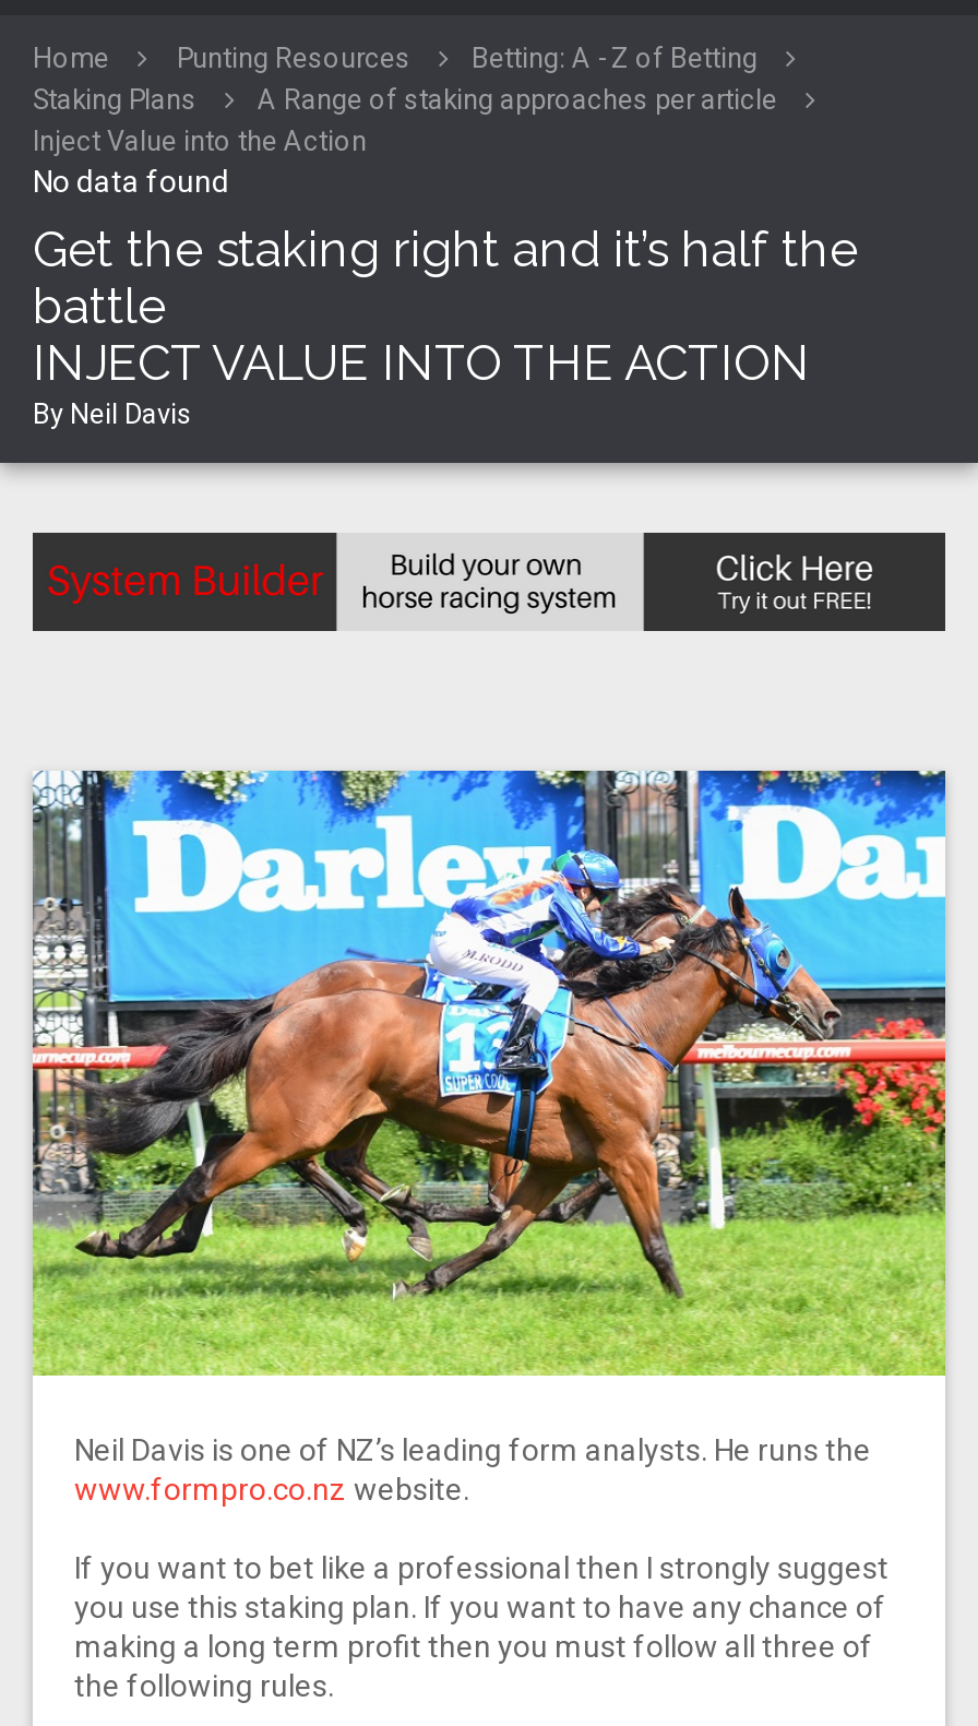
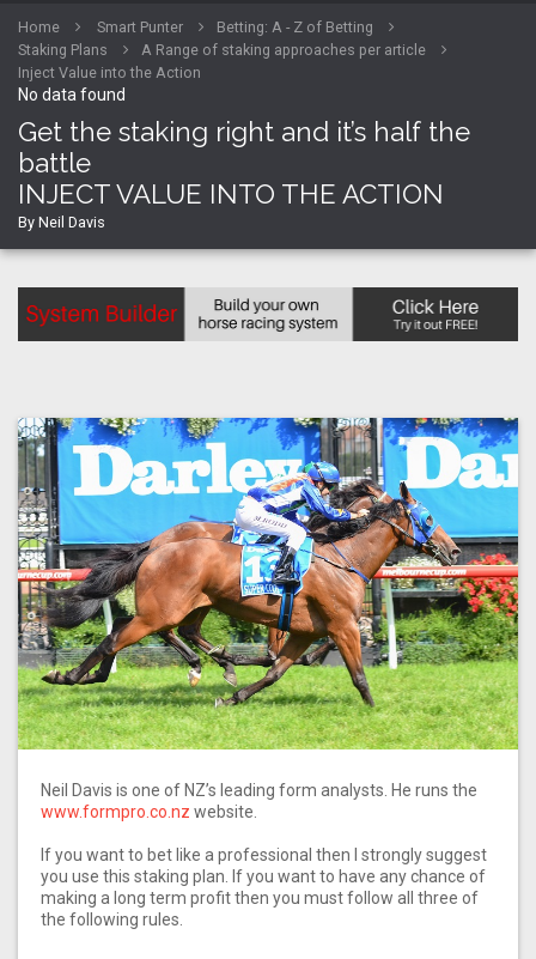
- Punting Resources
+ Smart Punter
